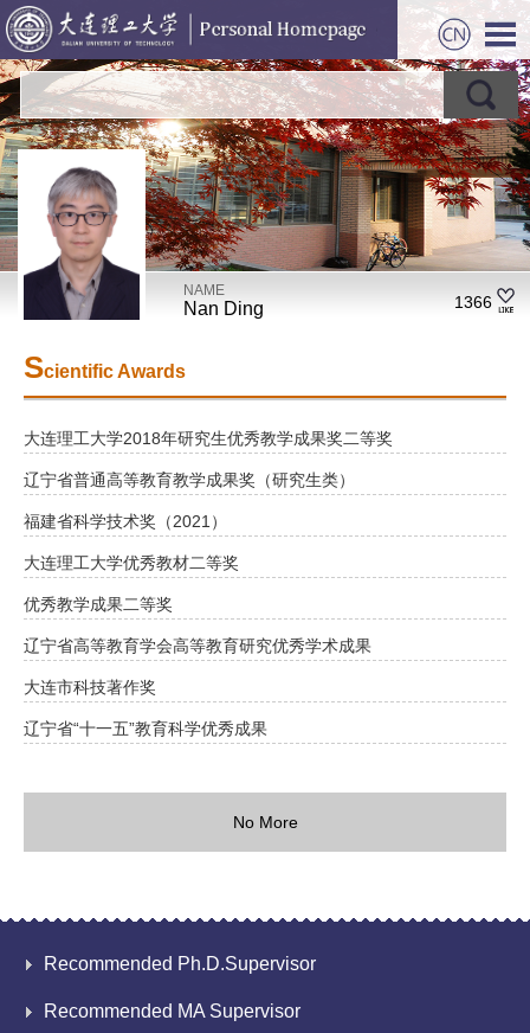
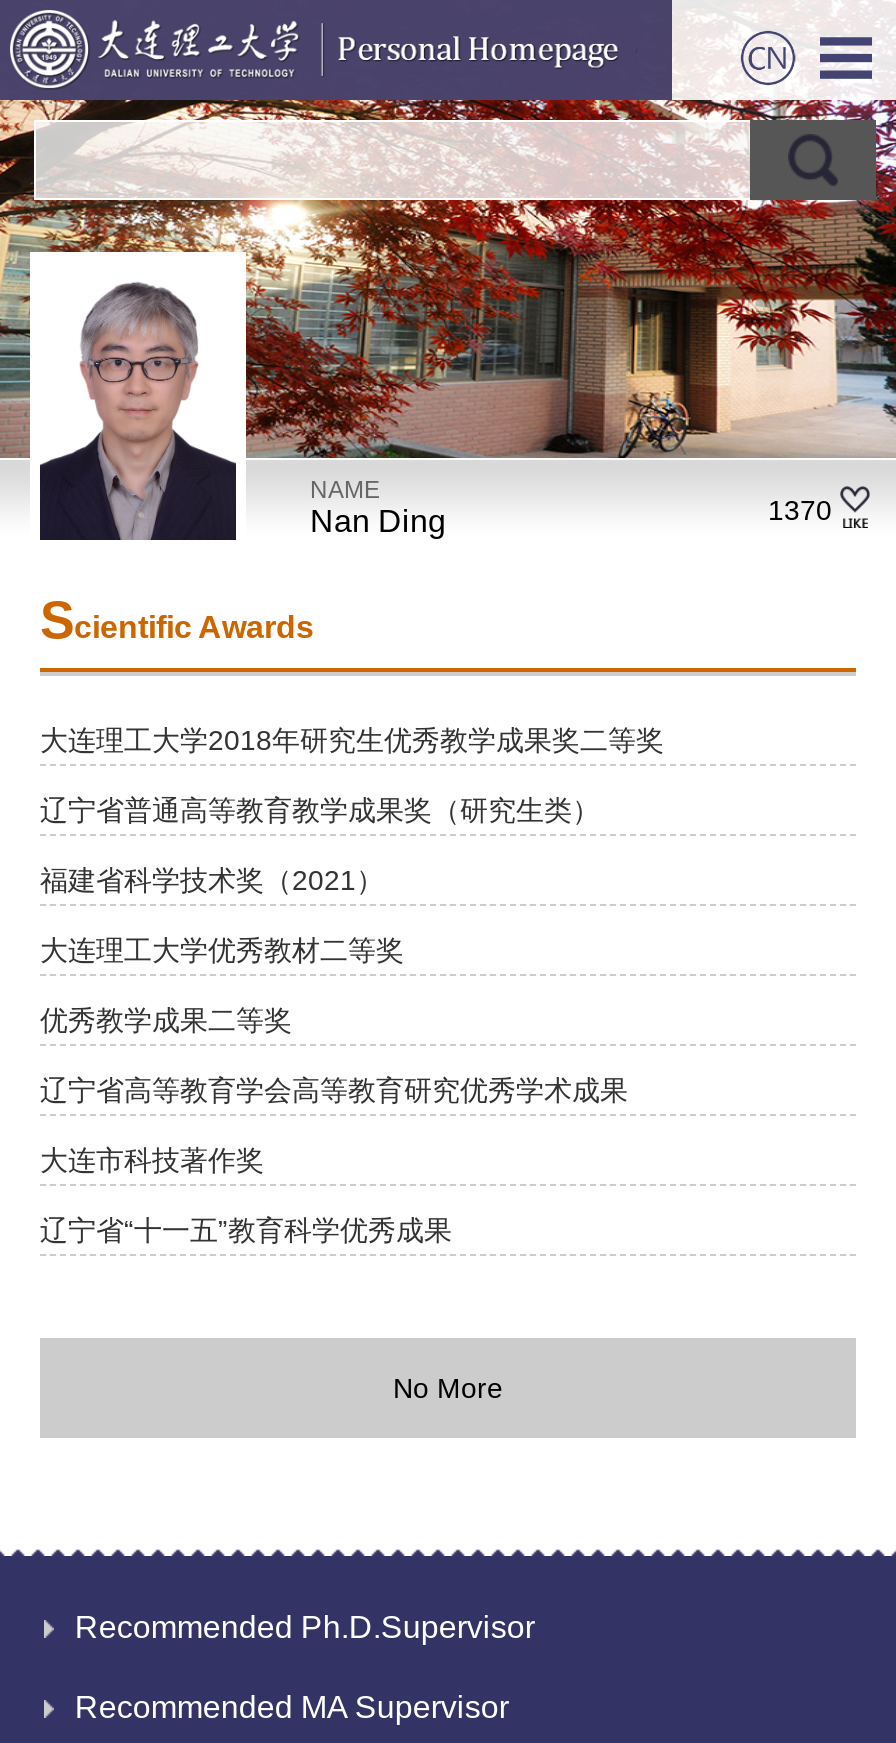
- 1366
+ 1370
